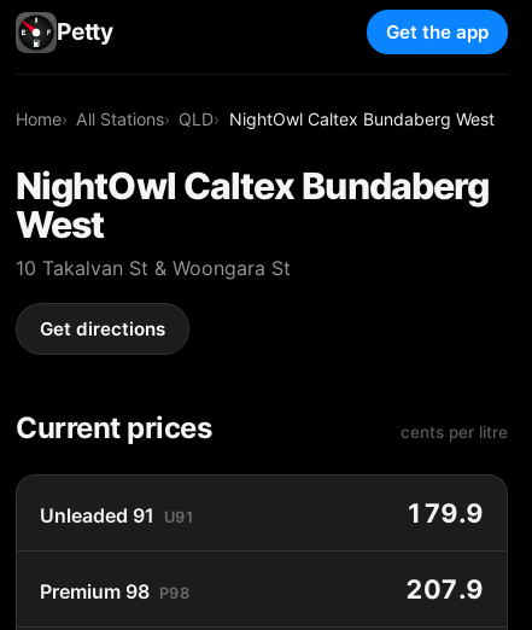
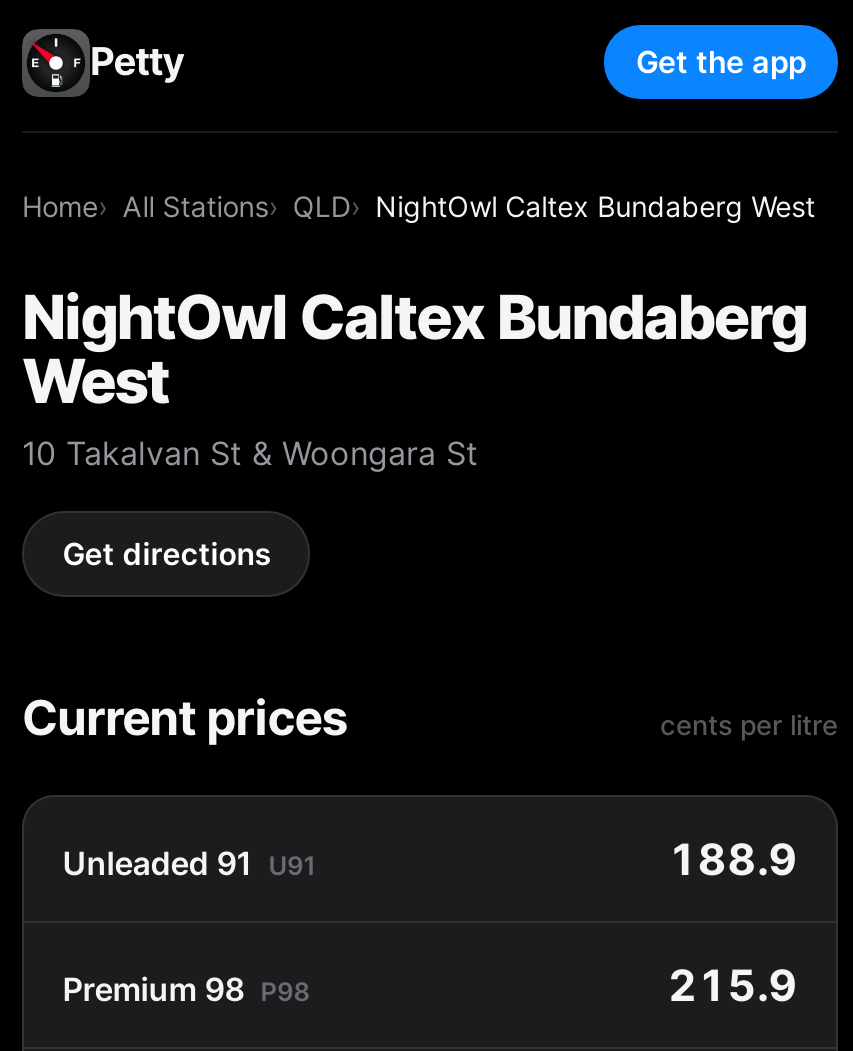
- 179.9
+ 188.9

- 207.9
+ 215.9
